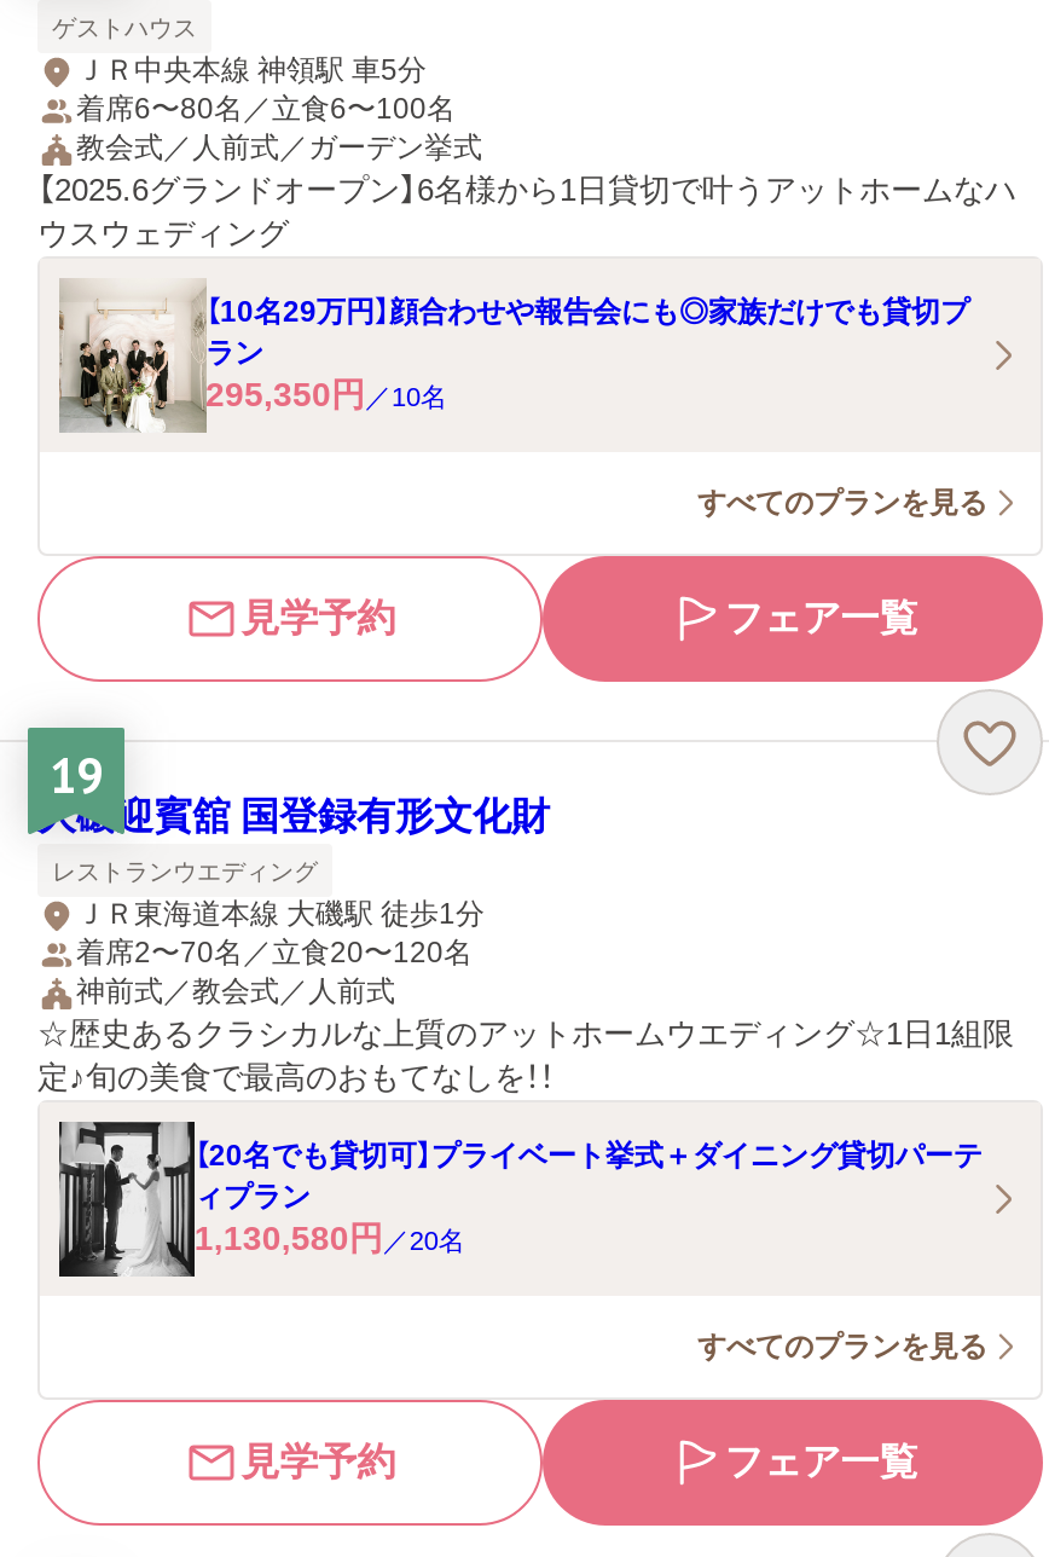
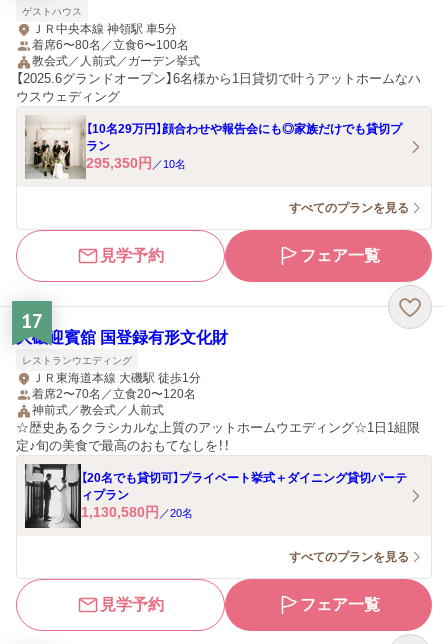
- 19
+ 17
